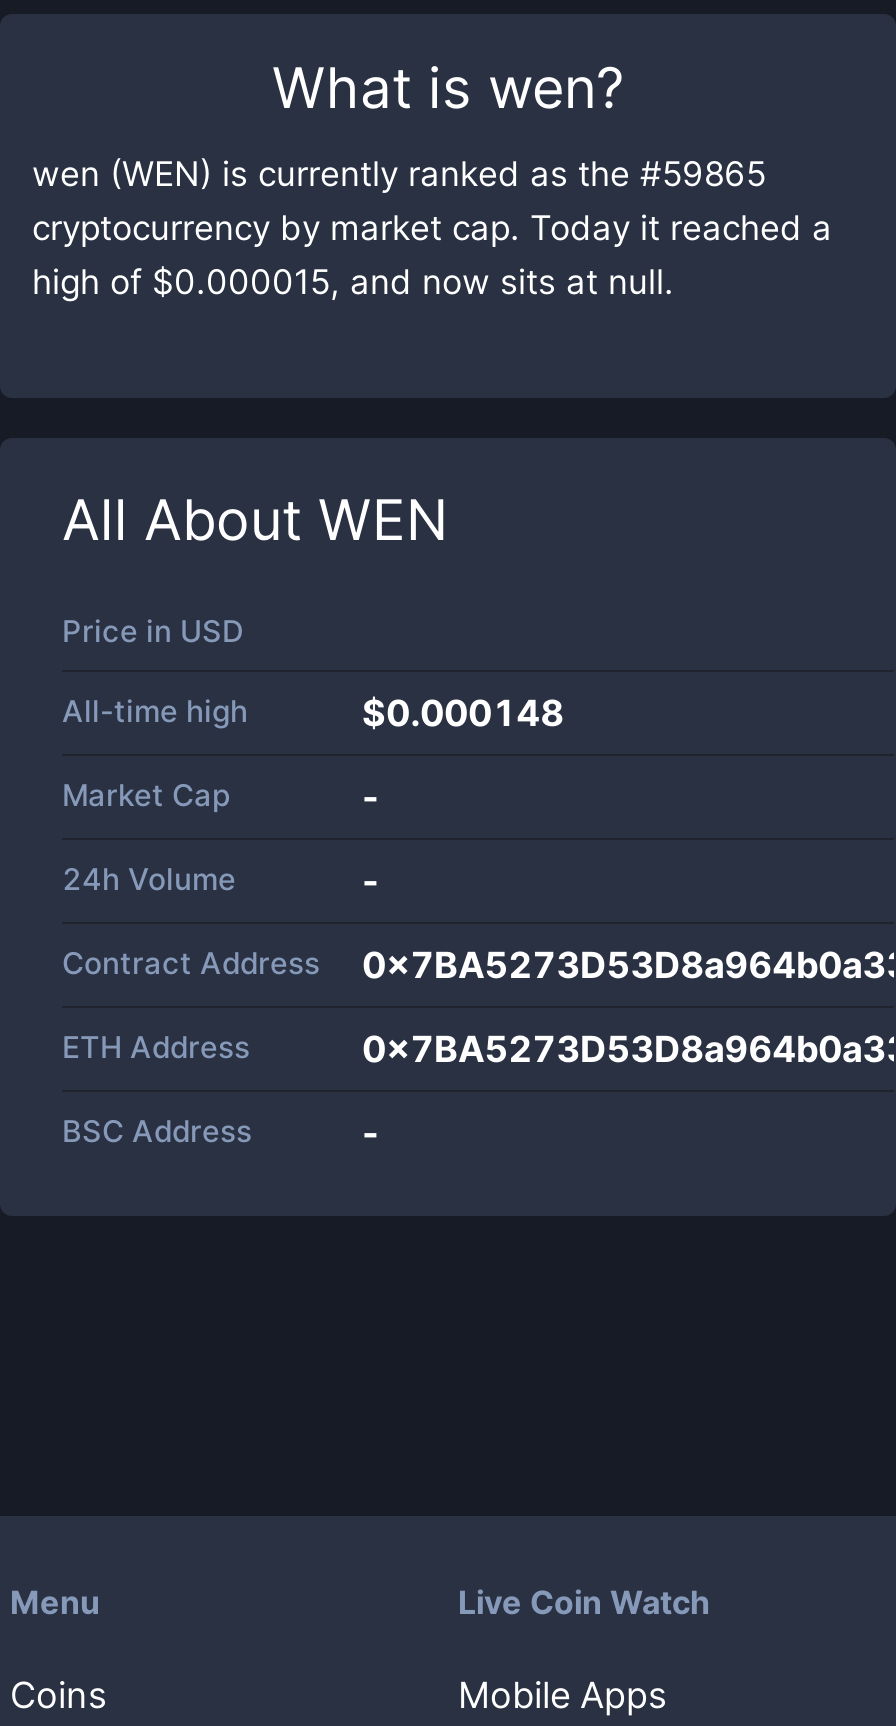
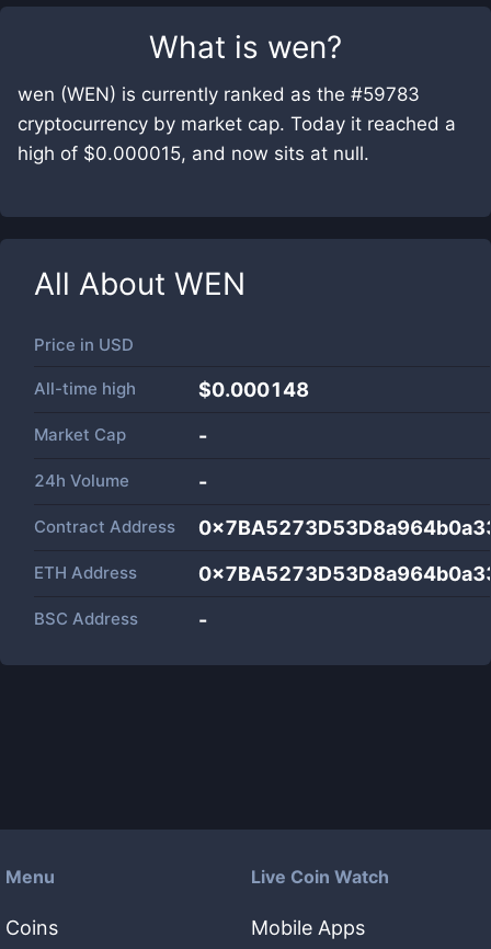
- wen (WEN) is currently ranked as the #59865
+ wen (WEN) is currently ranked as the #59783
